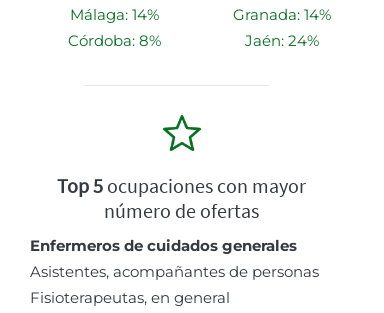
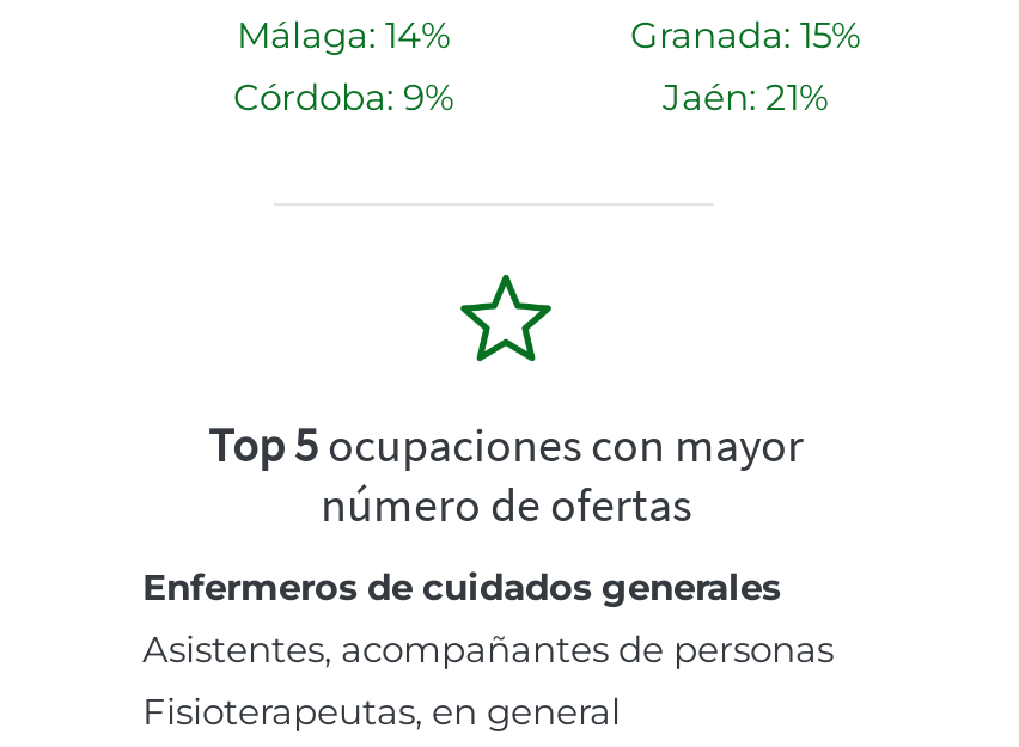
- Granada: 14%
+ Granada: 15%

- Córdoba: 8%
+ Córdoba: 9%

- Jaén: 24%
+ Jaén: 21%
